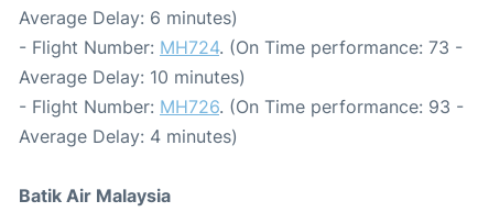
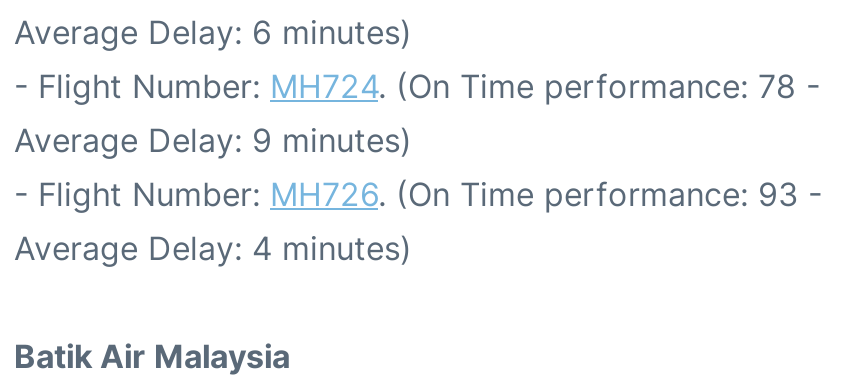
- - Flight Number: MH724. (On Time performance: 73 -
+ - Flight Number: MH724. (On Time performance: 78 -

- Average Delay: 10 minutes)
+ Average Delay: 9 minutes)
